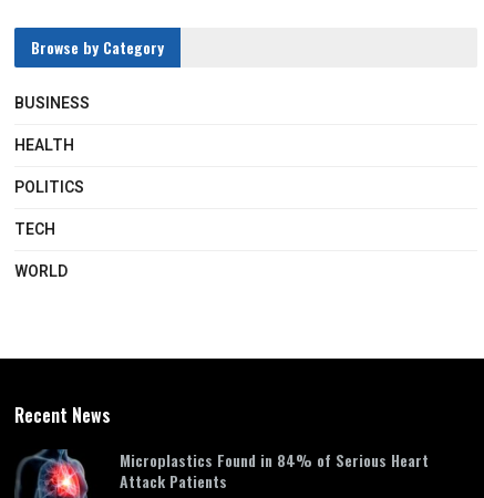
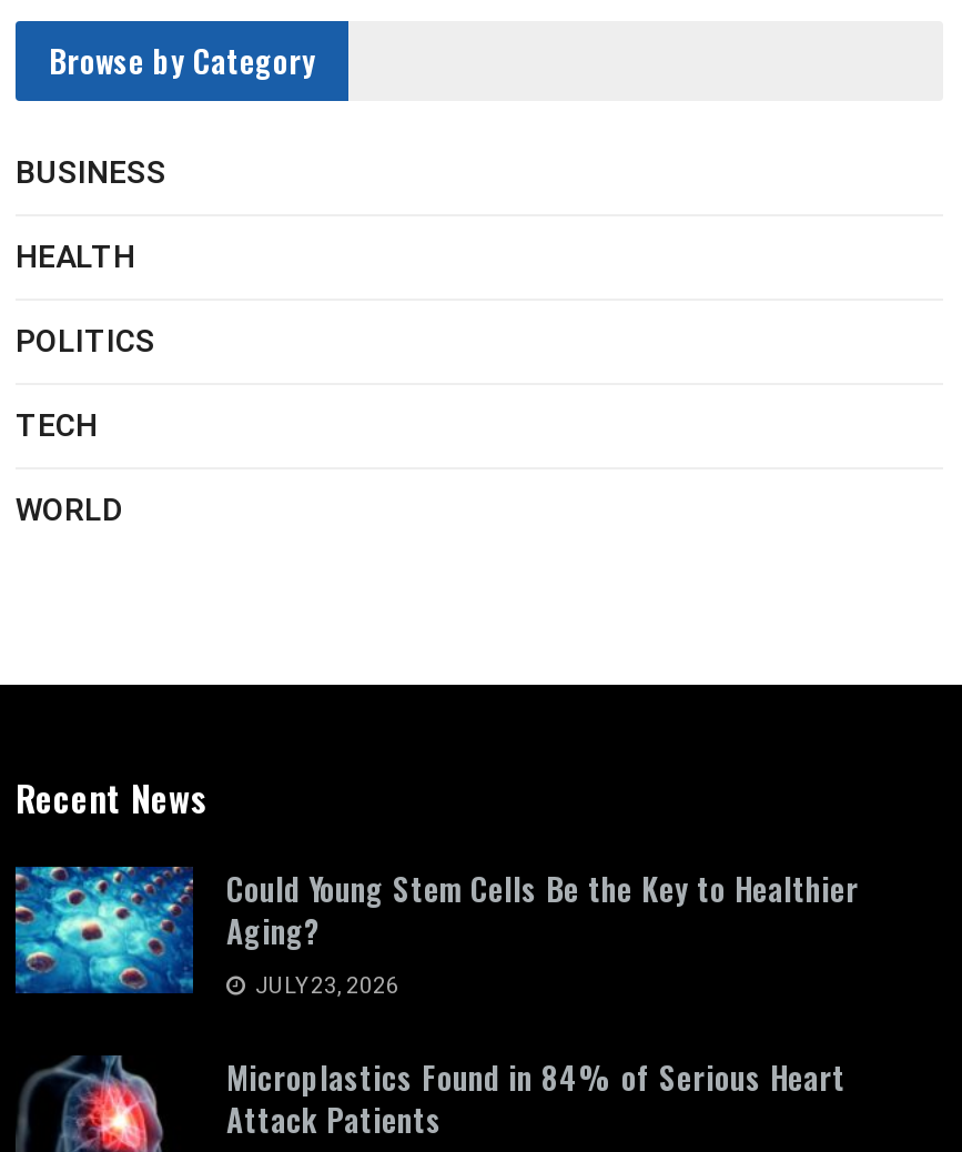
+ [image]
+ Could Young Stem Cells Be the Key to Healthier
+ Aging?
+ JULY 23, 2026
